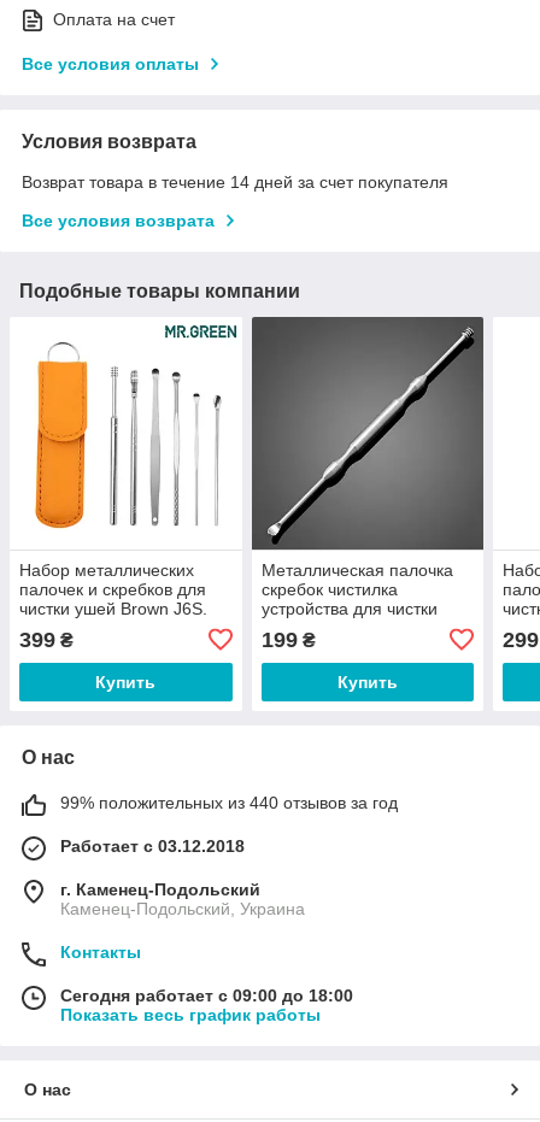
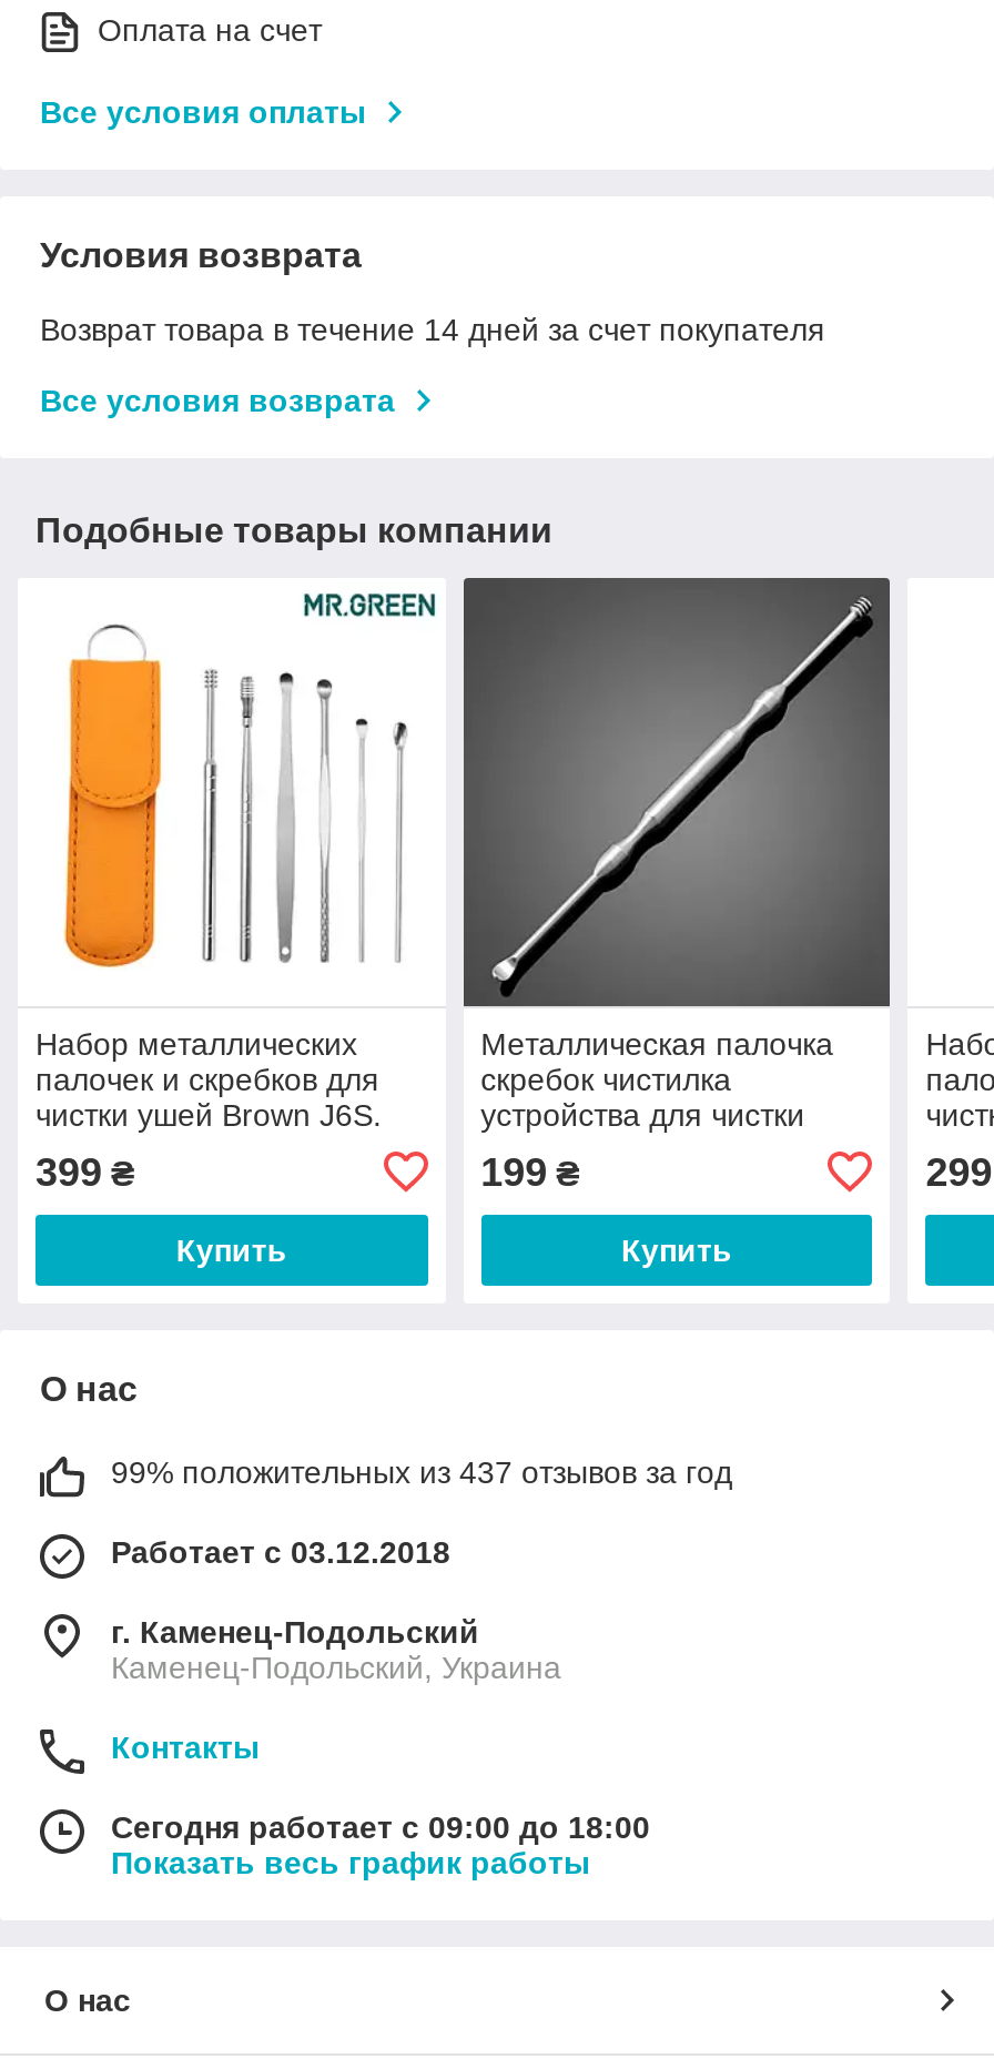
- 99% положительных из 440 отзывов за год
+ 99% положительных из 437 отзывов за год
